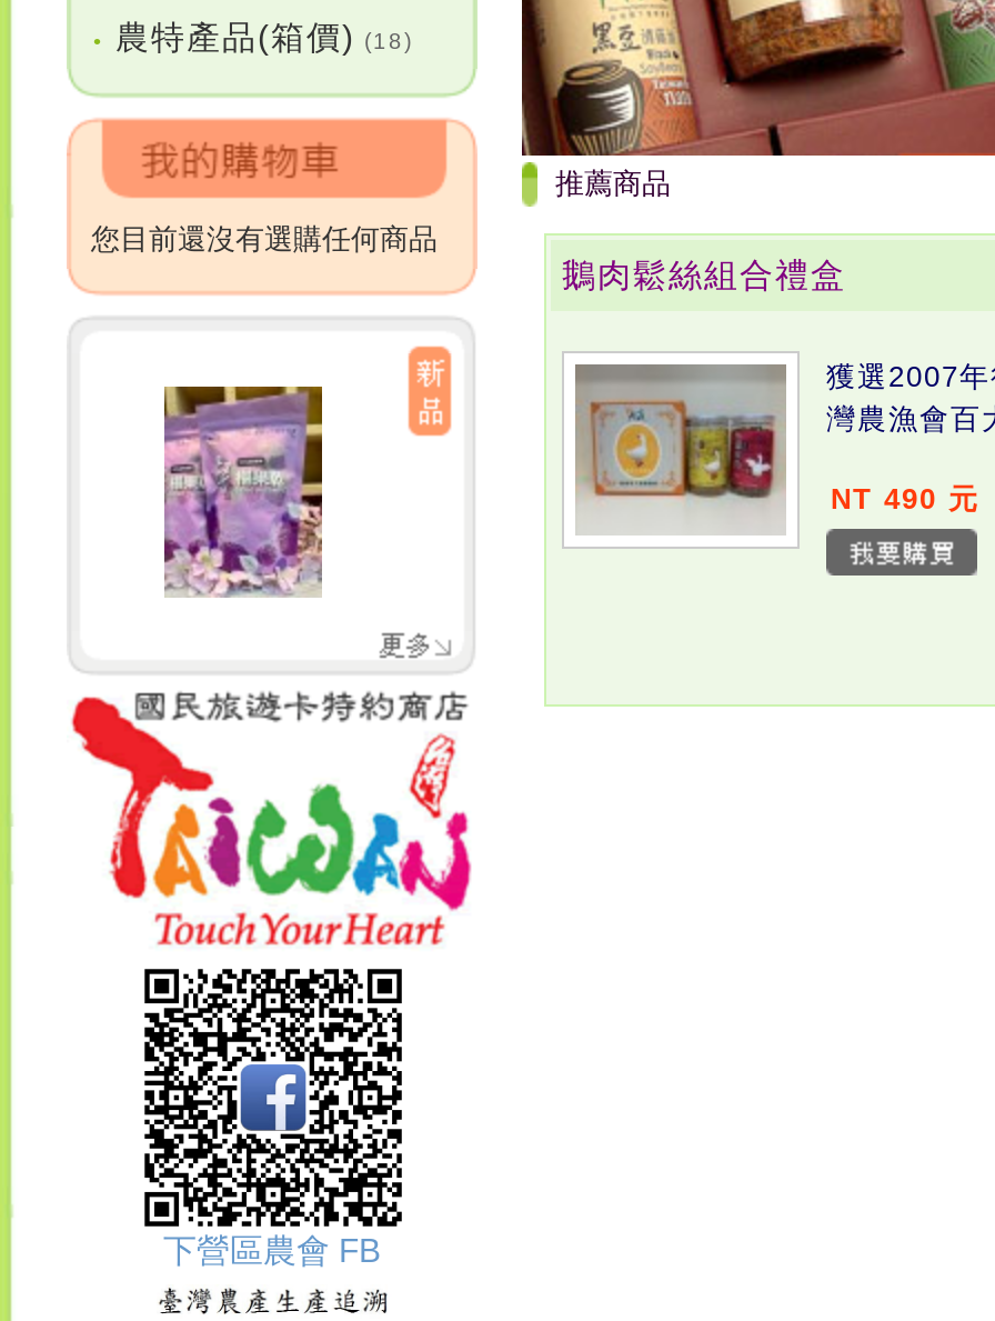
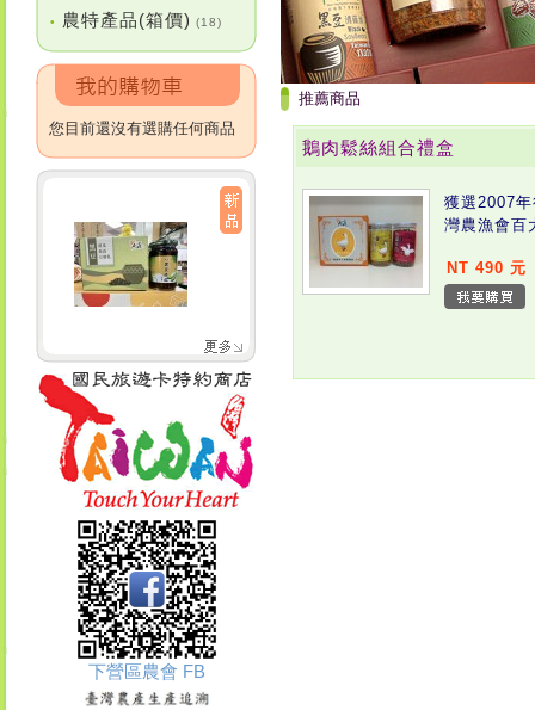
- [image]
+ [image]
